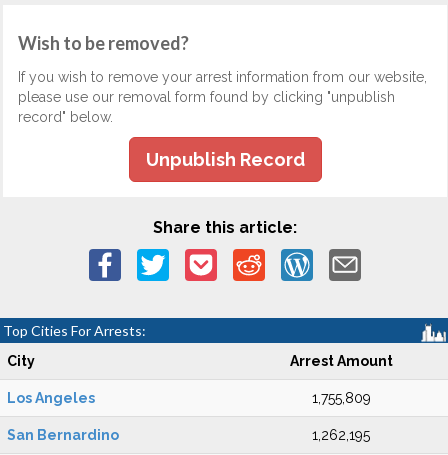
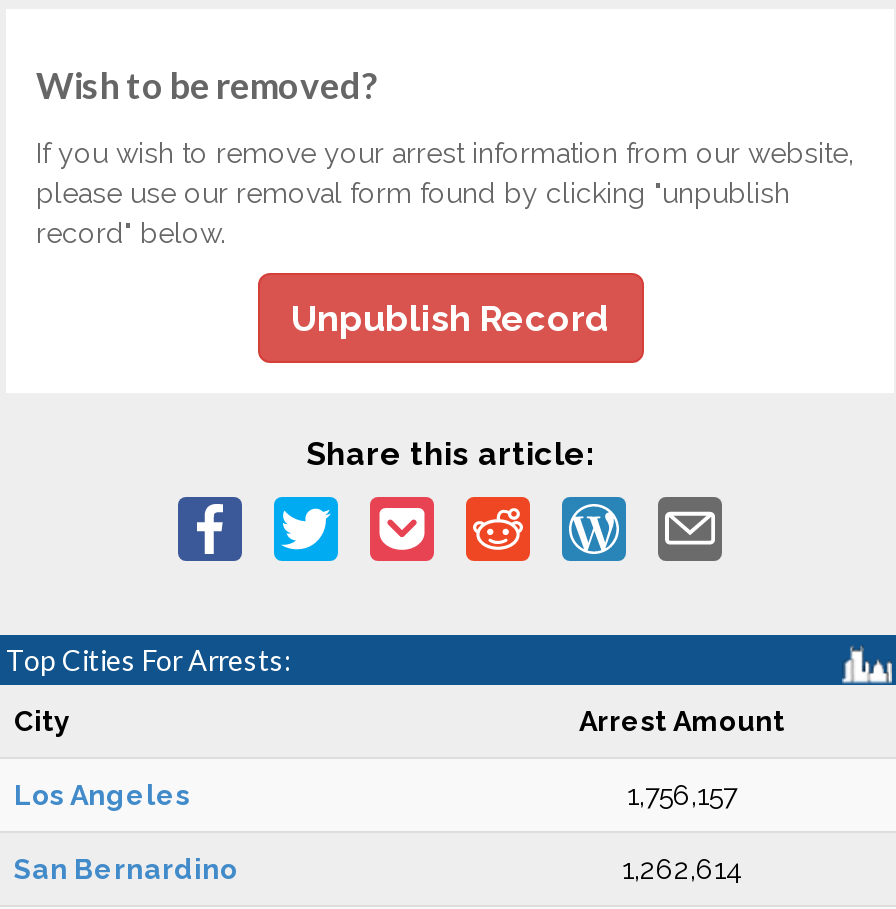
- 1,755,809
+ 1,756,157

- 1,262,195
+ 1,262,614
